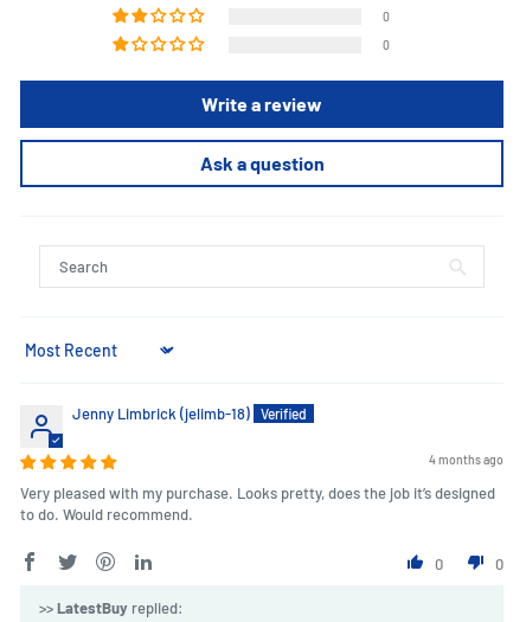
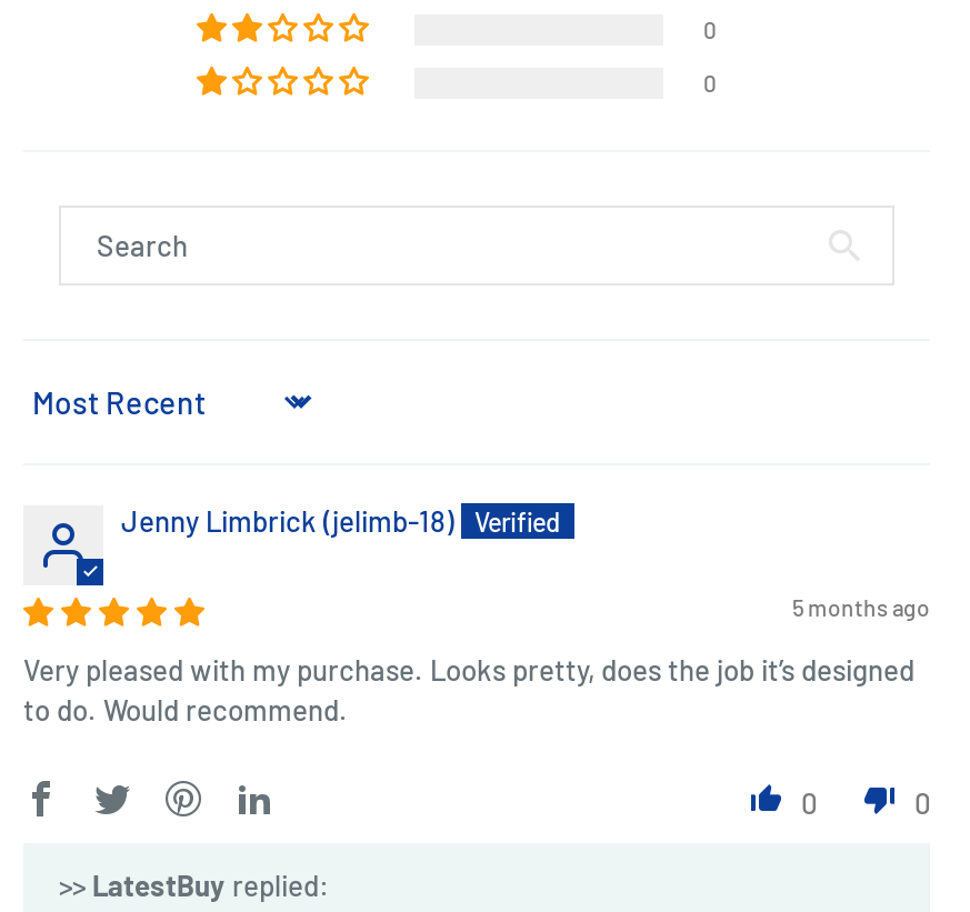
- Write a review
- Ask a question

- 4 months ago
+ 5 months ago
